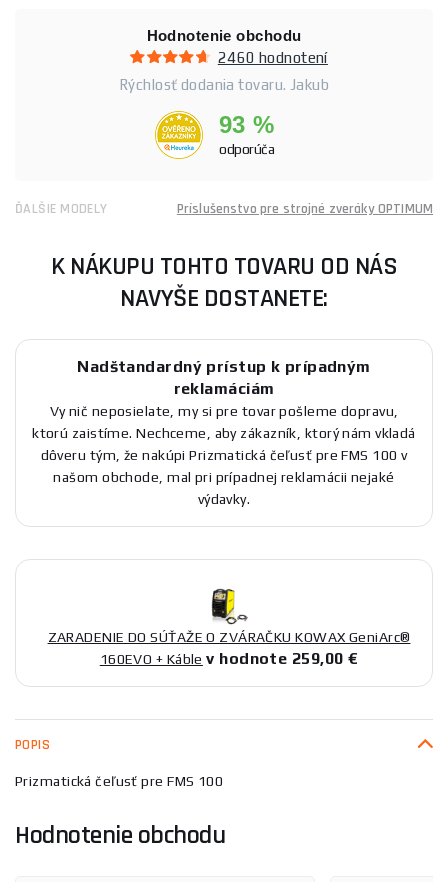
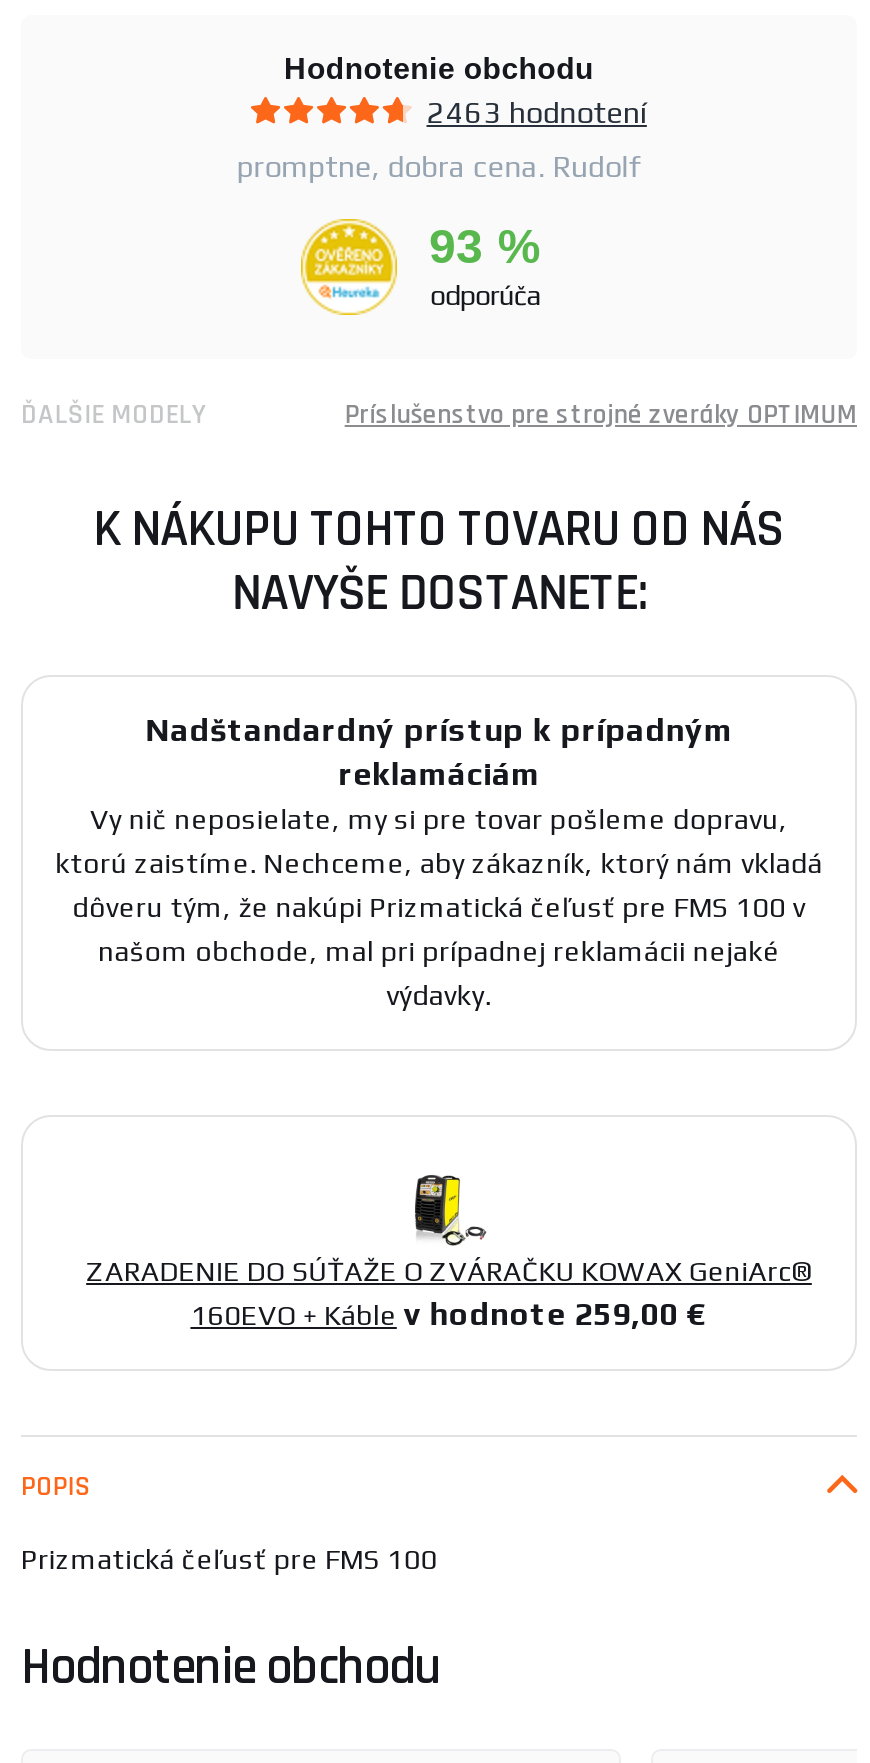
- 2460 hodnotení
+ 2463 hodnotení

- Rýchlosť dodania tovaru. Jakub
+ promptne, dobra cena. Rudolf
